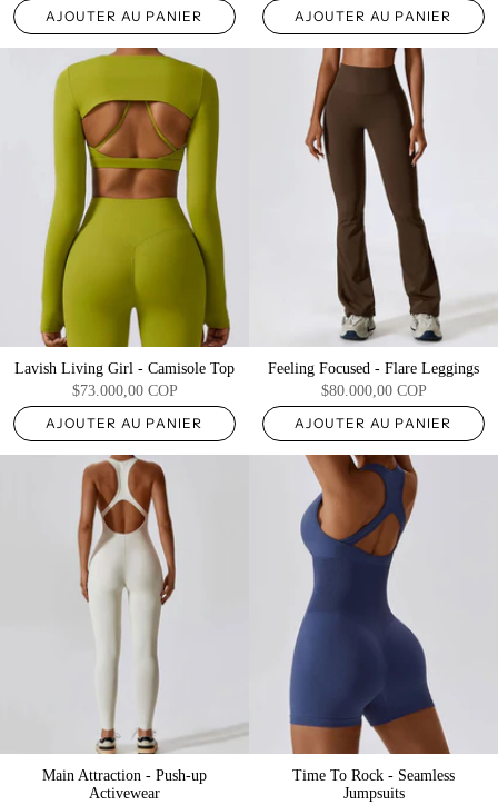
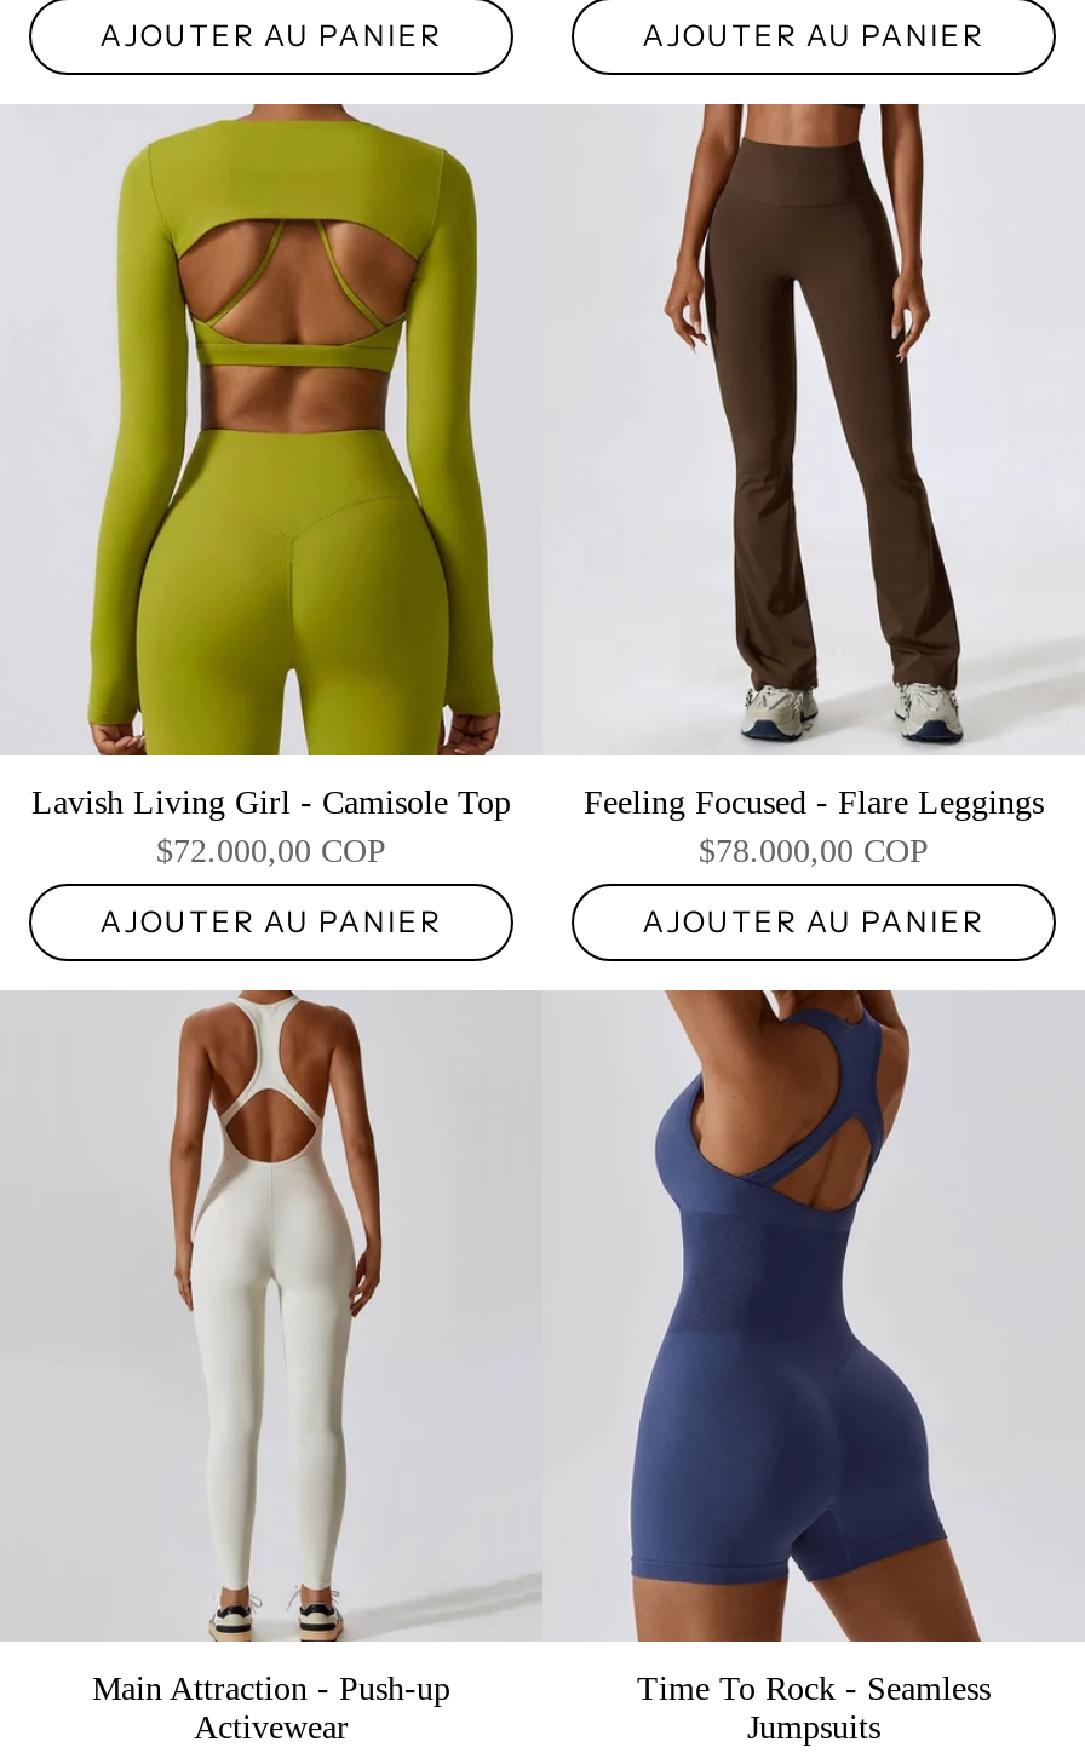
- $73.000,00 COP
+ $72.000,00 COP

- $80.000,00 COP
+ $78.000,00 COP
